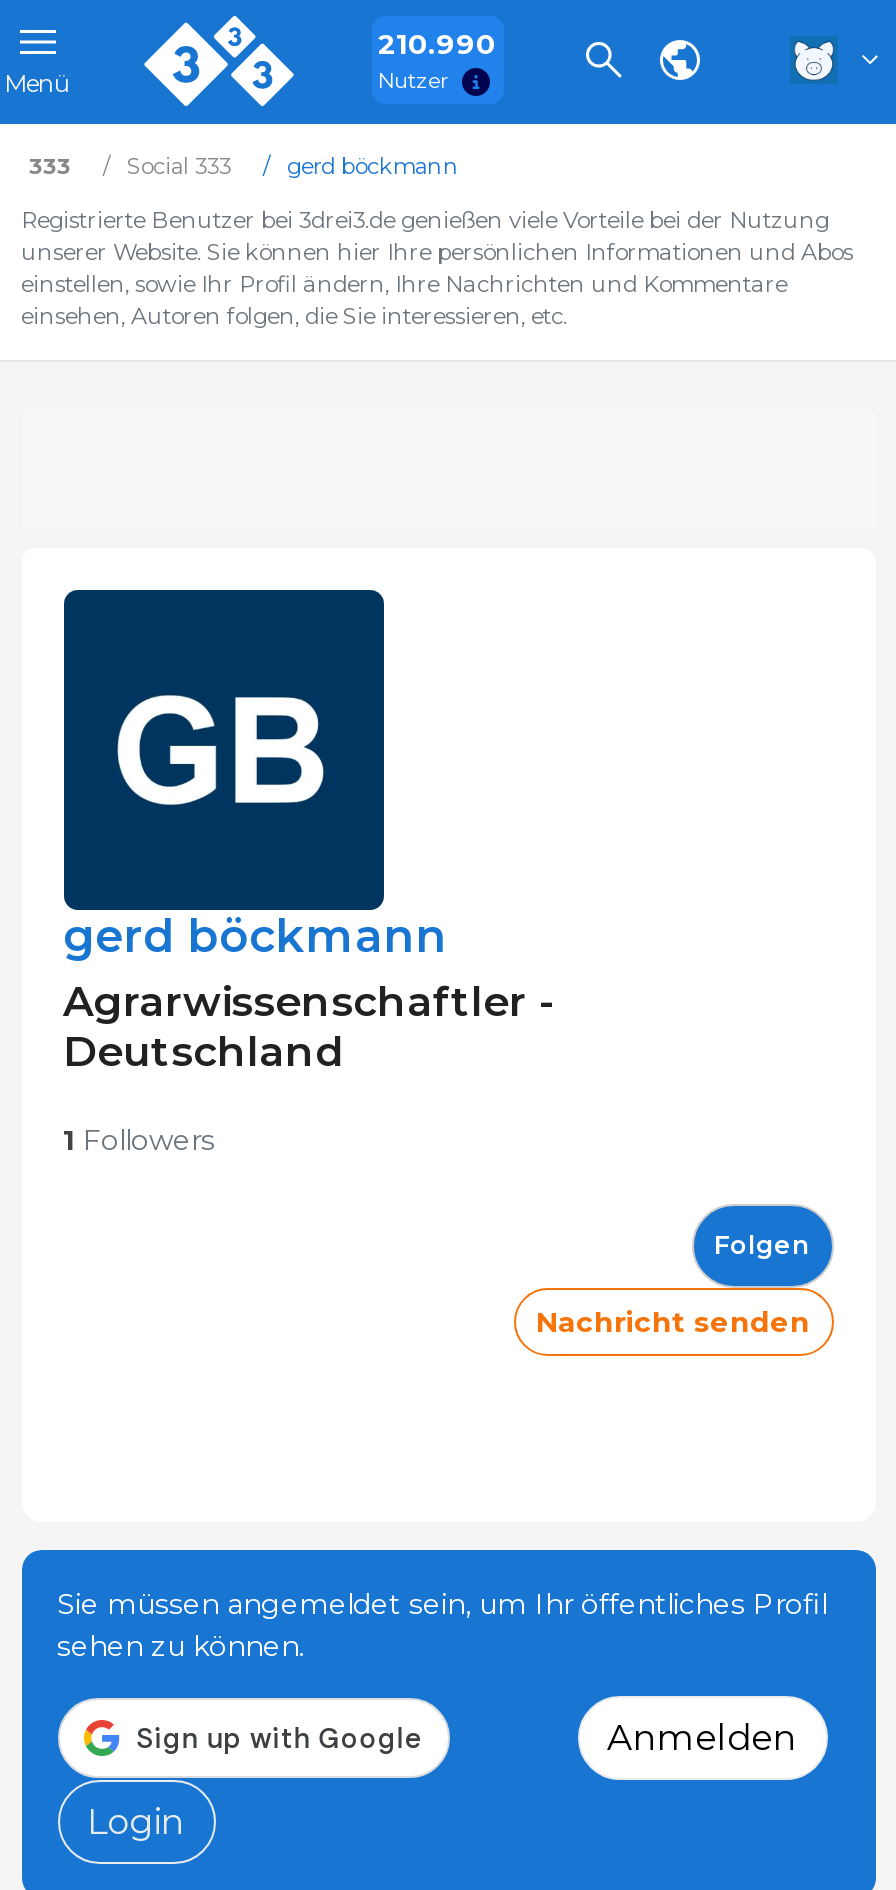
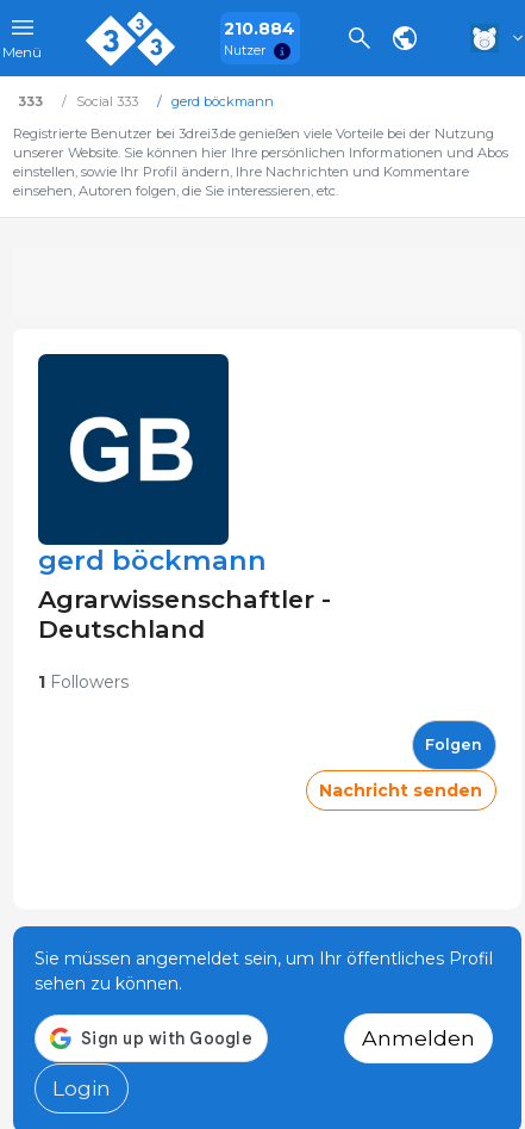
- 210.990
+ 210.884
